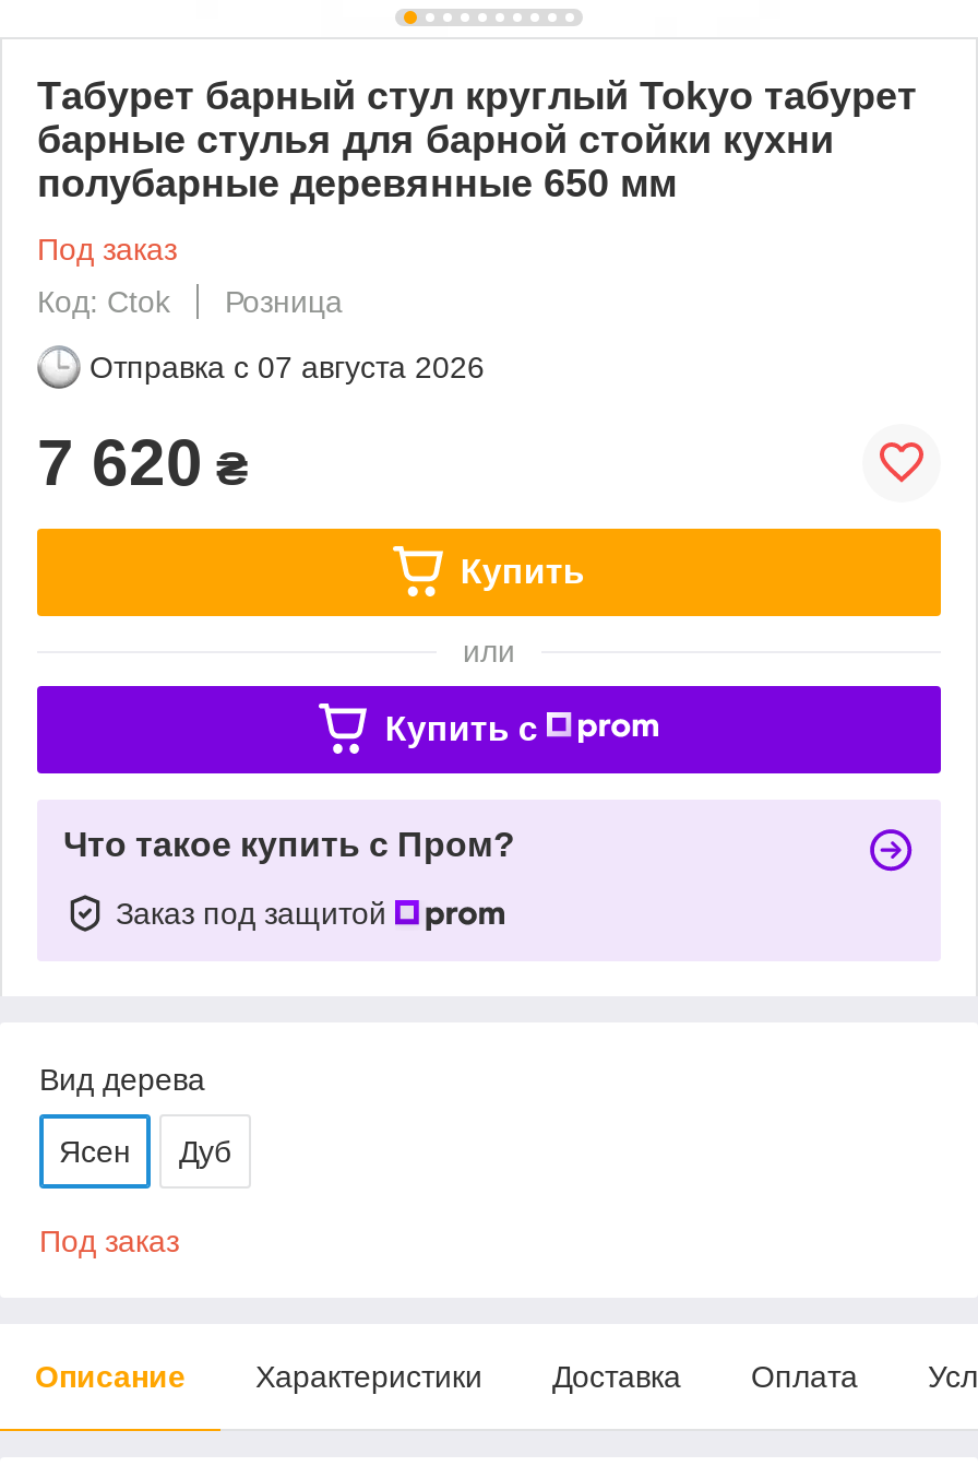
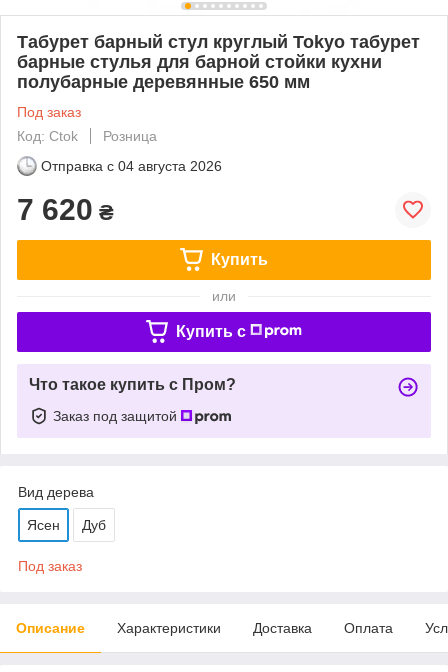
- Отправка с 07 августа 2026
+ Отправка с 04 августа 2026
